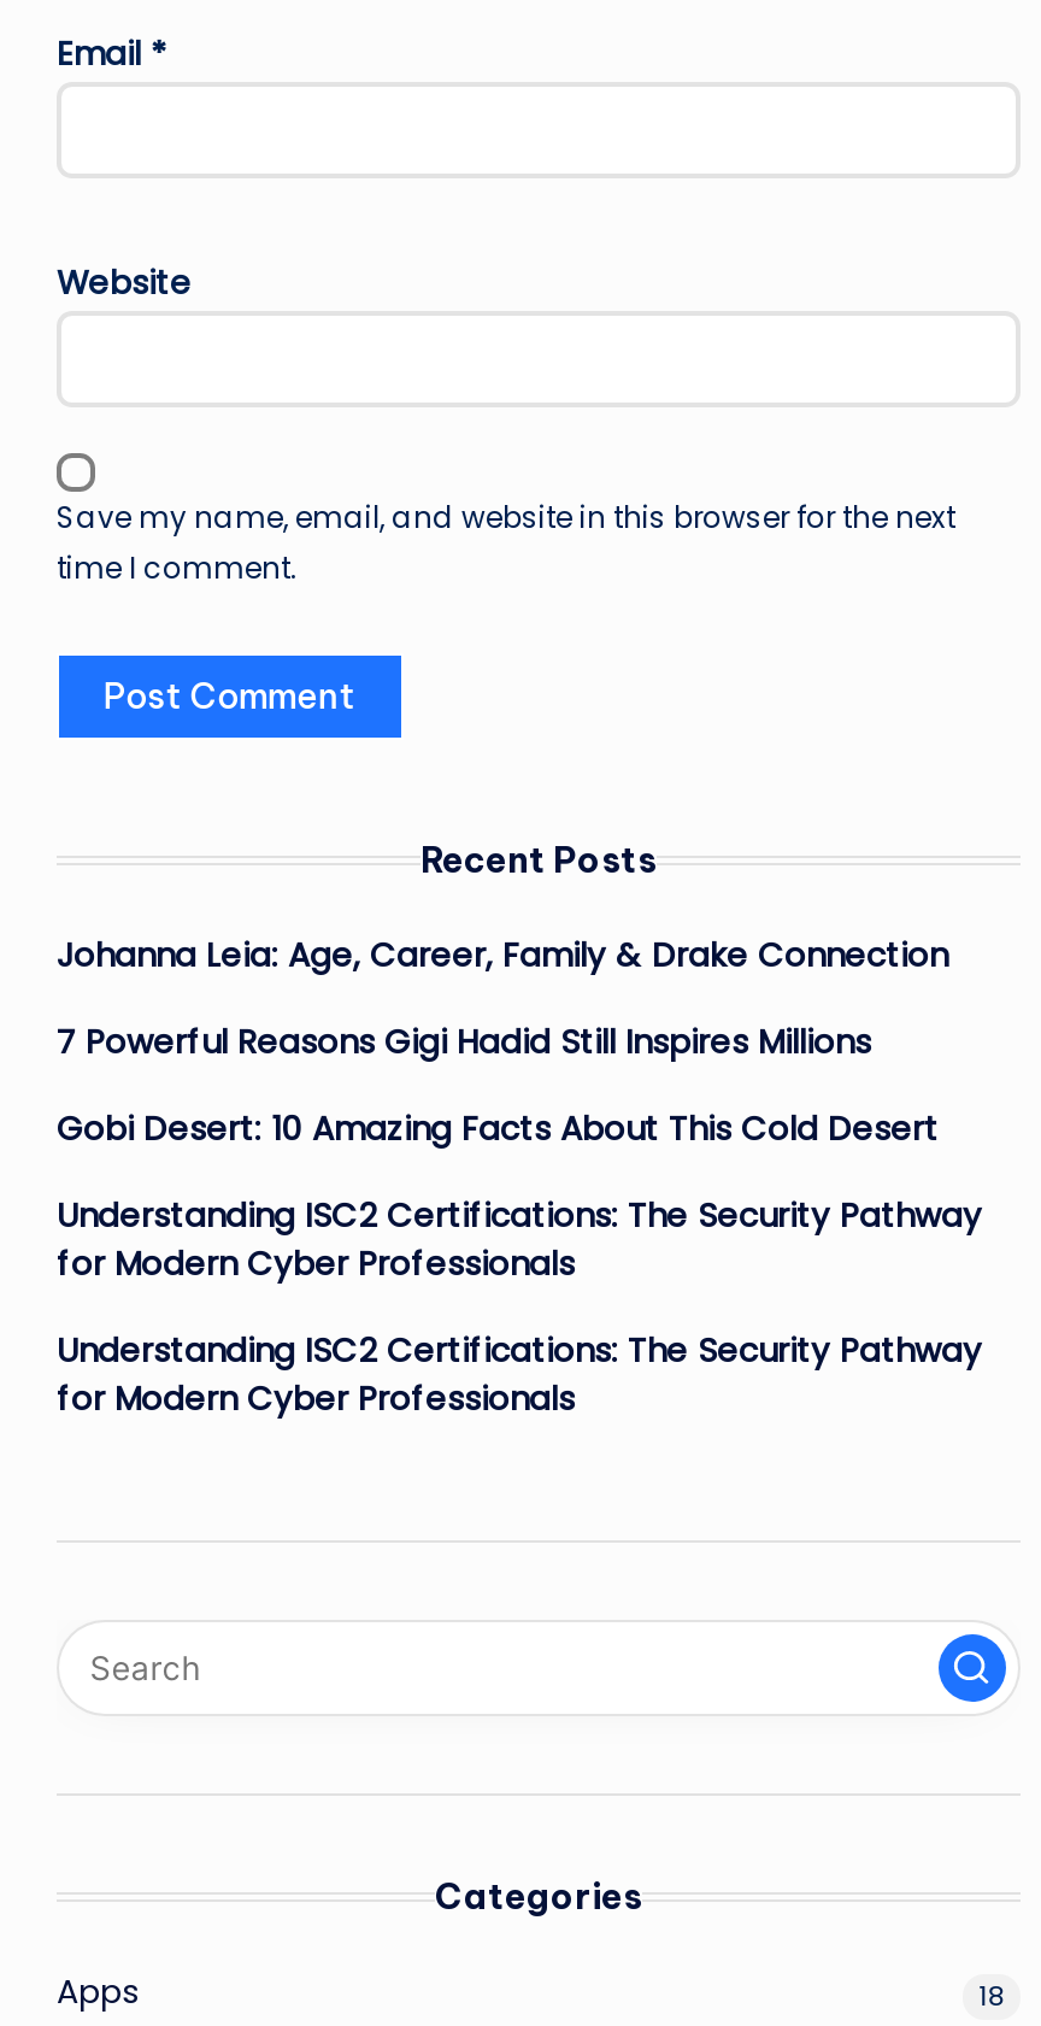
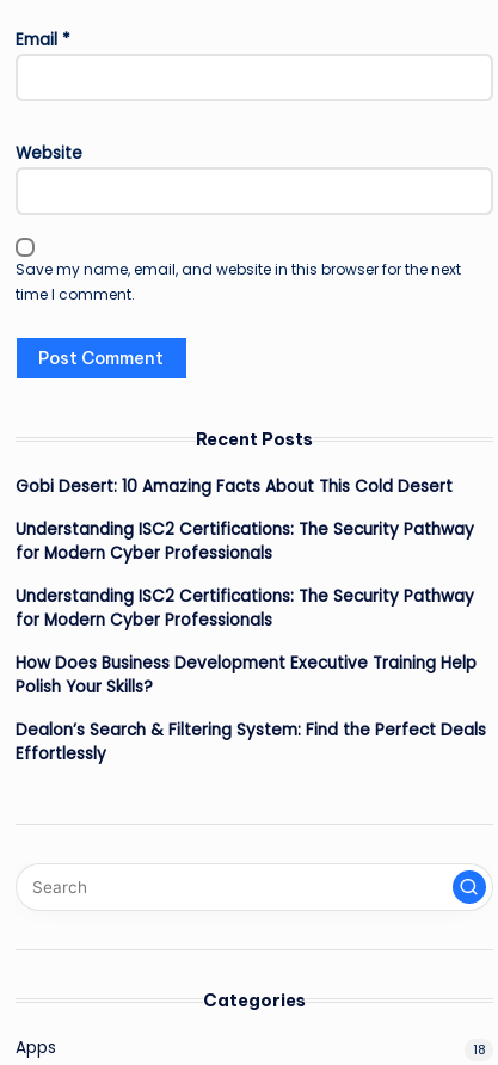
- Johanna Leia: Age, Career, Family & Drake Connection
- 7 Powerful Reasons Gigi Hadid Still Inspires Millions

moved up: Gobi Desert: 10 Amazing Facts About This Cold Desert | Understanding ISC2 Certifications: The Security Pathway | for Modern Cyber Professionals | Understanding ISC2 Certifications: The Security Pathway | for Modern Cyber Professionals

+ How Does Business Development Executive Training Help
+ Polish Your Skills?
+ Dealon’s Search & Filtering System: Find the Perfect Deals
+ Effortlessly
